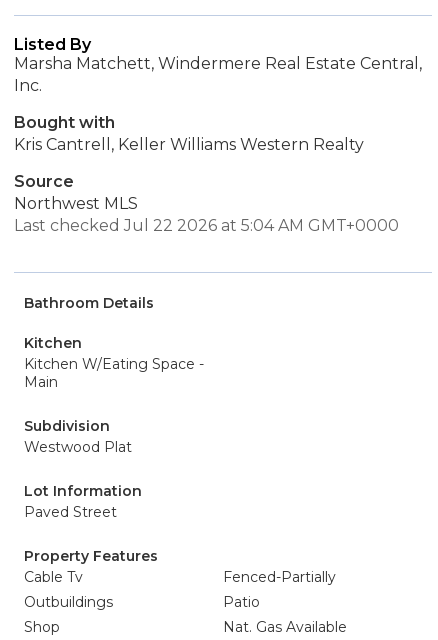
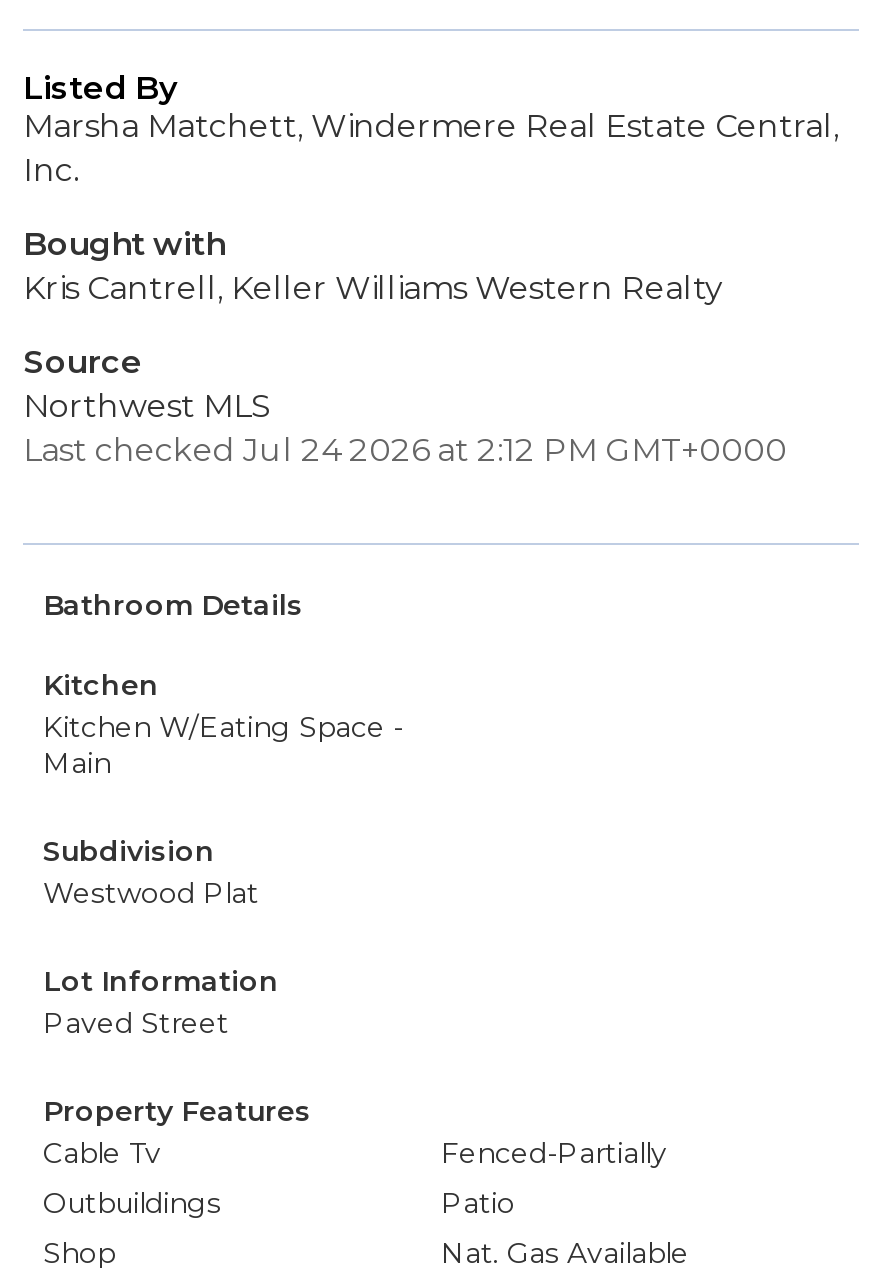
- Last checked Jul 22 2026 at 5:04 AM GMT+0000
+ Last checked Jul 24 2026 at 2:12 PM GMT+0000
